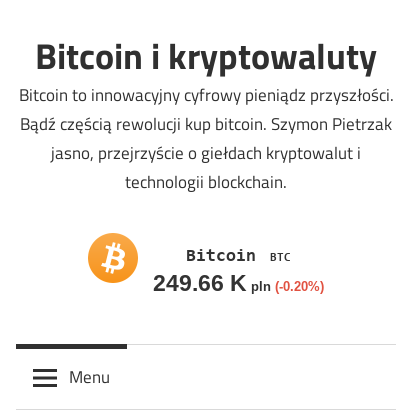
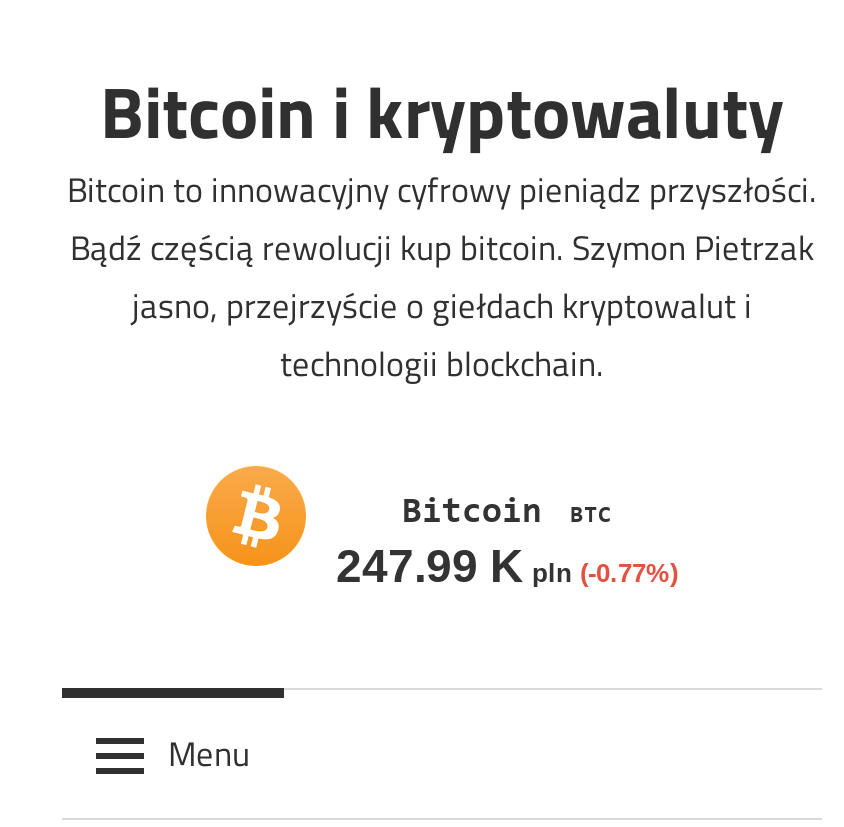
- 249.66 K pln (-0.20%)
+ 247.99 K pln (-0.77%)
